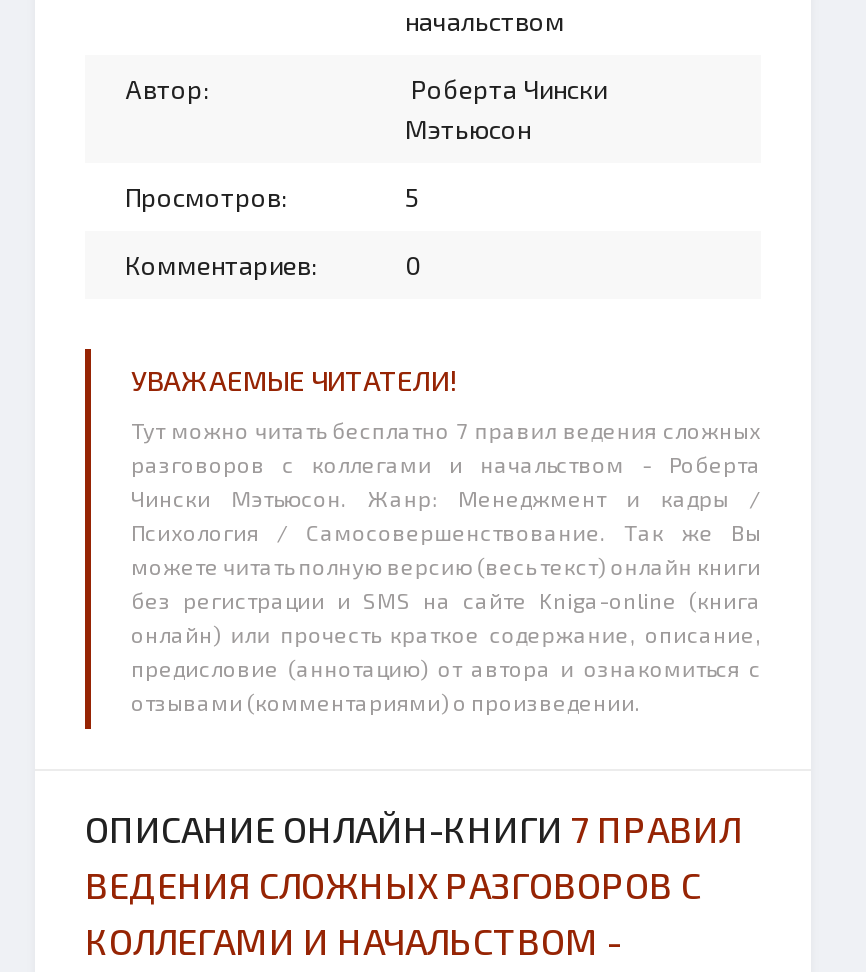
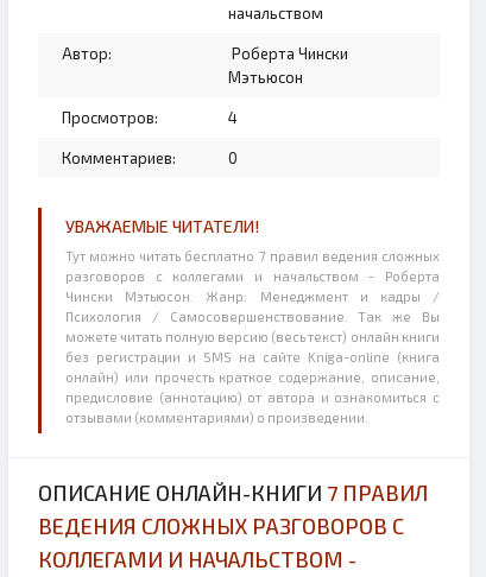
- 5
+ 4
